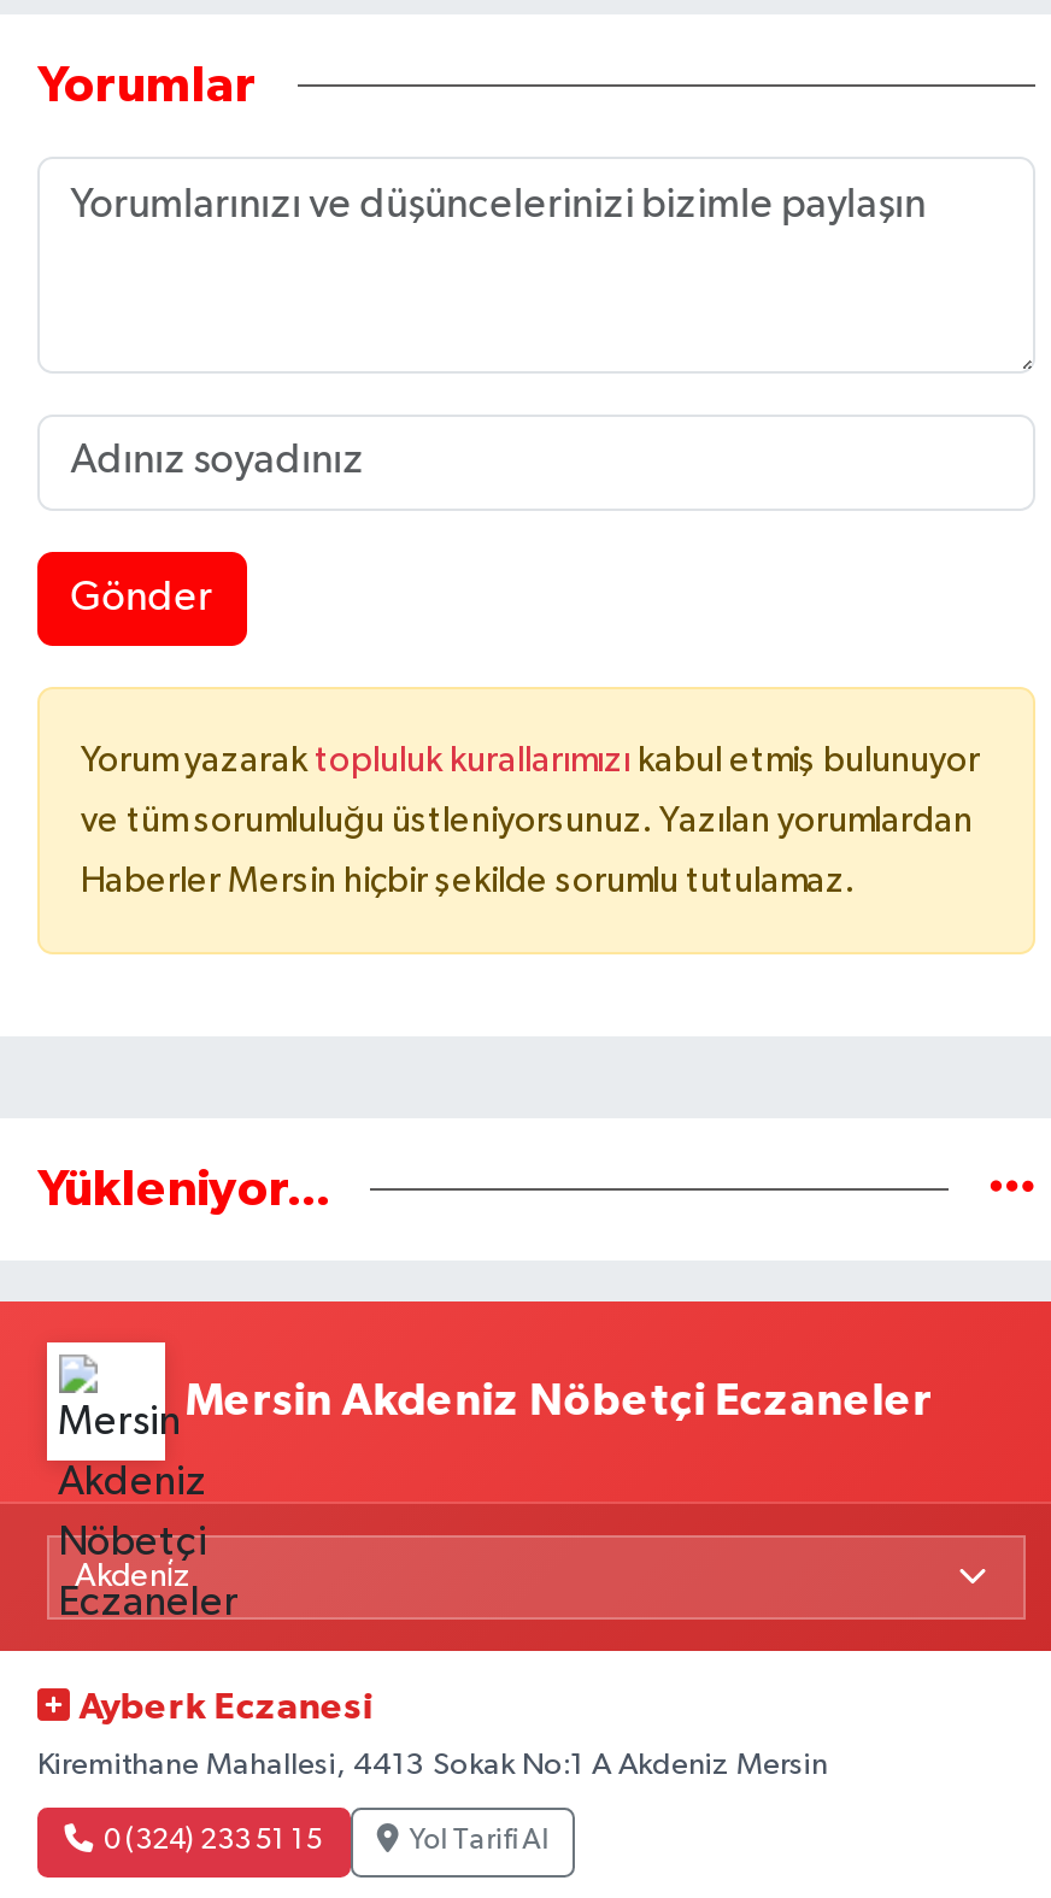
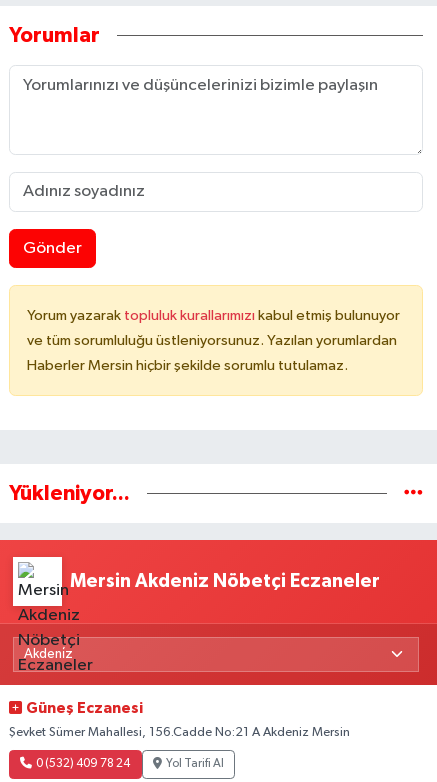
- Ayberk Eczanesi
+ Güneş Eczanesi

- Kiremithane Mahallesi, 4413 Sokak No:1 A Akdeniz Mersin
+ Şevket Sümer Mahallesi, 156.Cadde No:21 A Akdeniz Mersin

- 0 (324) 233 51 15
+ 0 (532) 409 78 24
